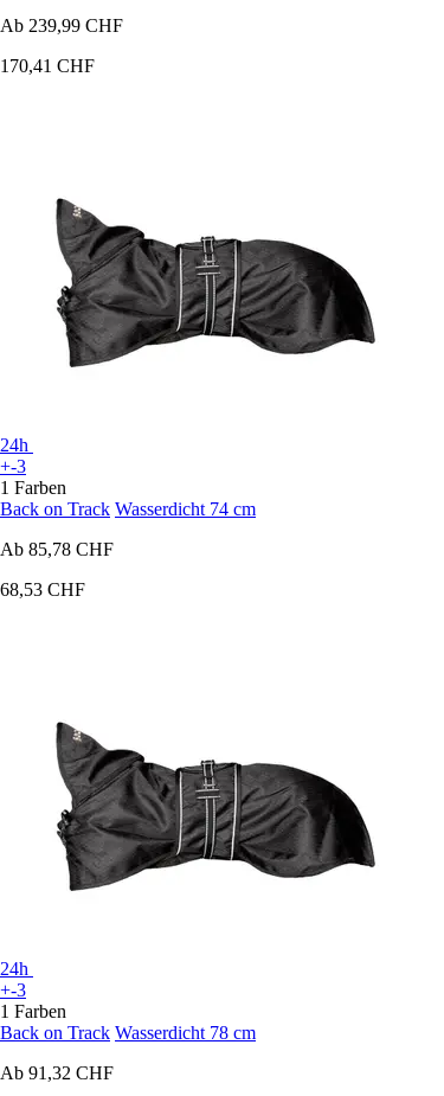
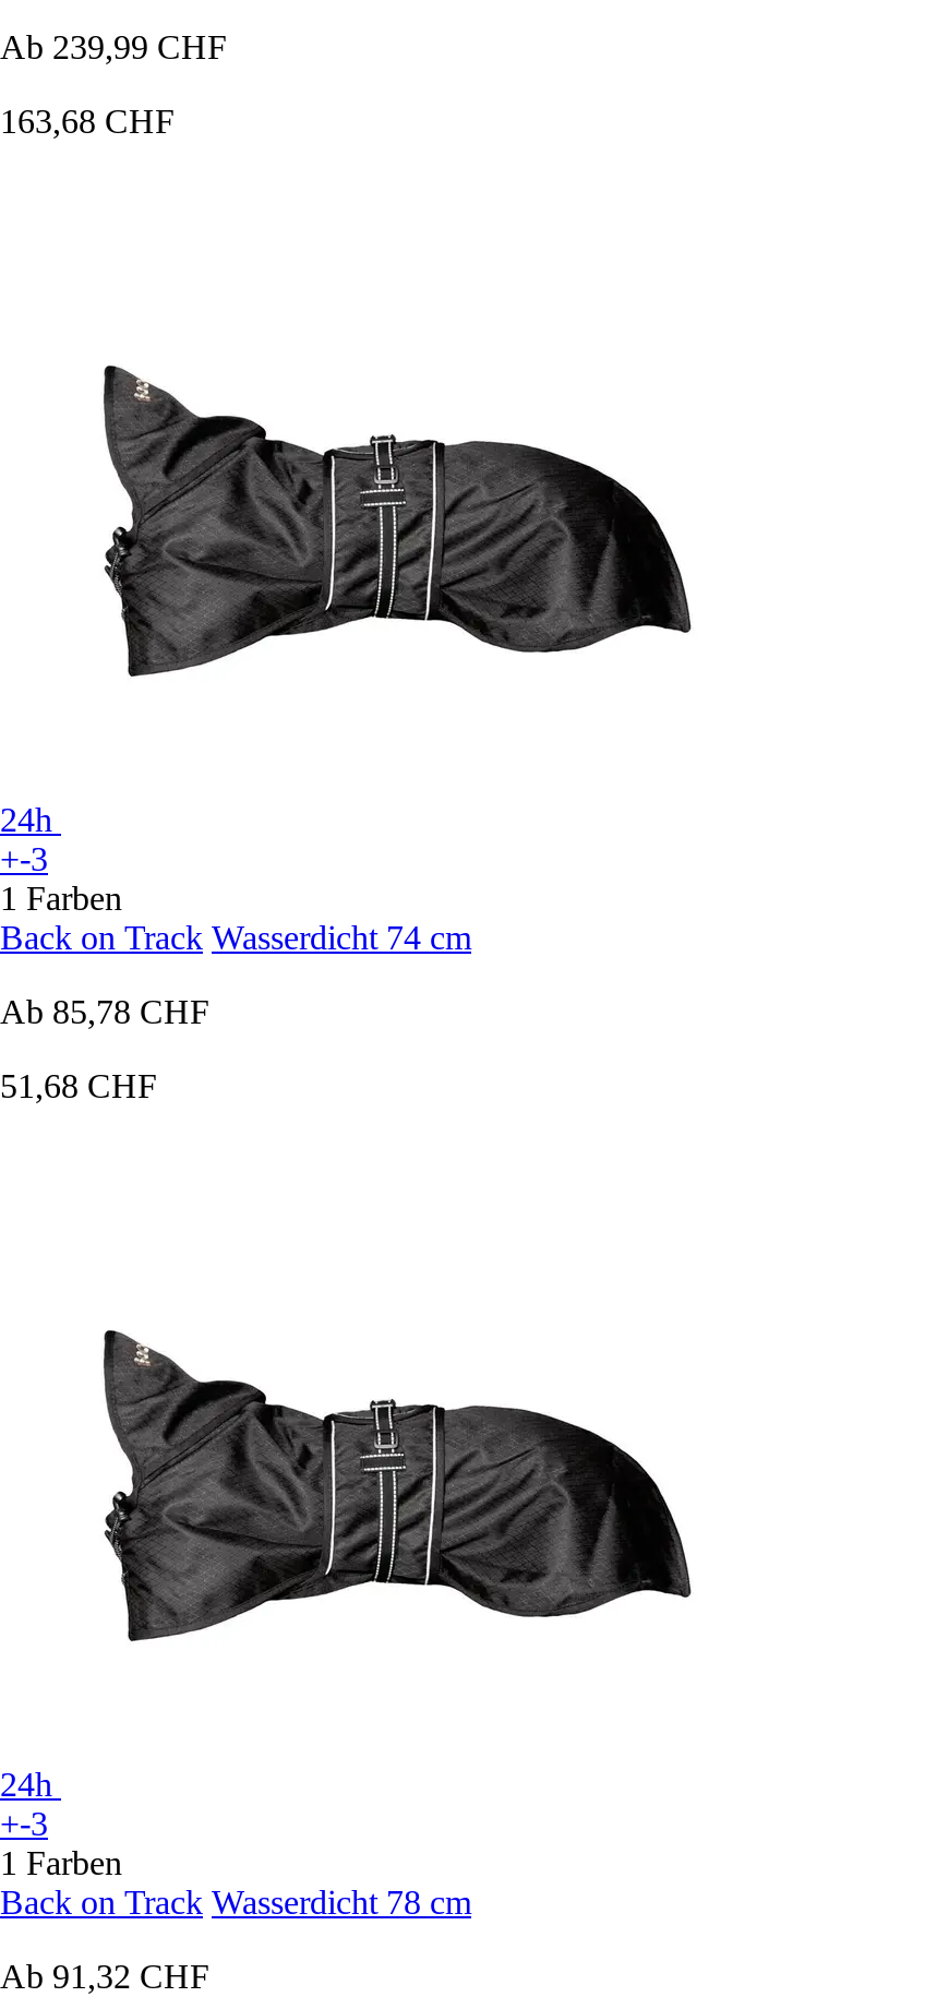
- 170,41 CHF
+ 163,68 CHF

- 68,53 CHF
+ 51,68 CHF
